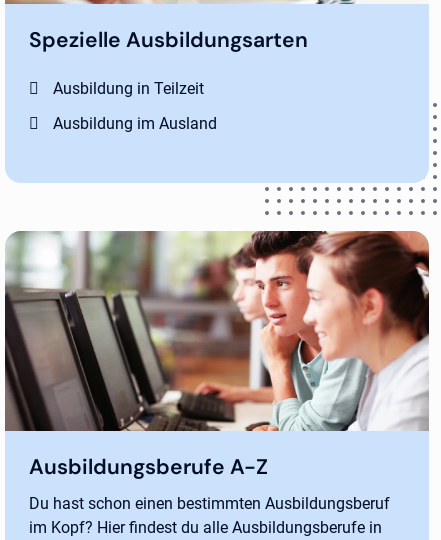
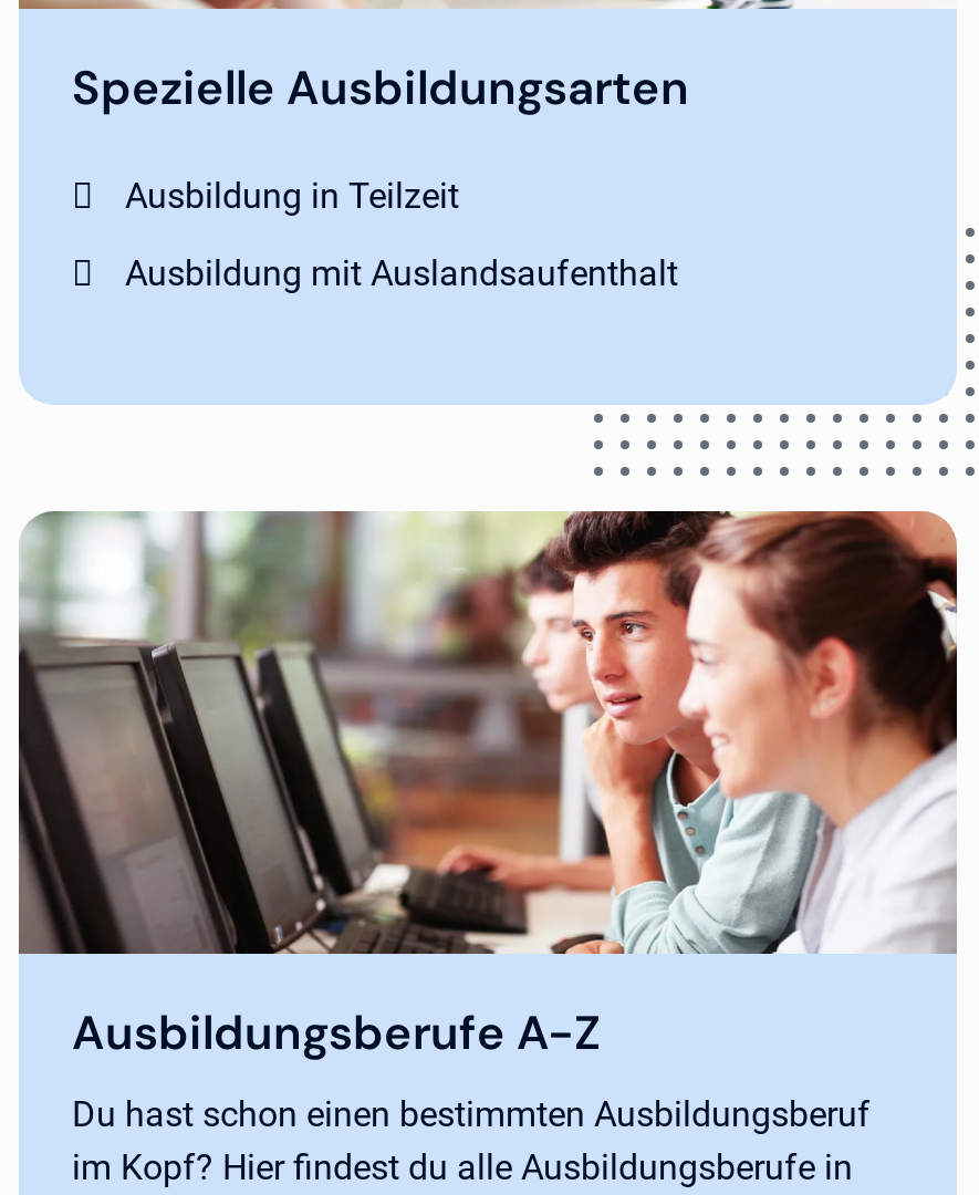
- Ausbildung im Ausland
+ Ausbildung mit Auslandsaufenthalt
